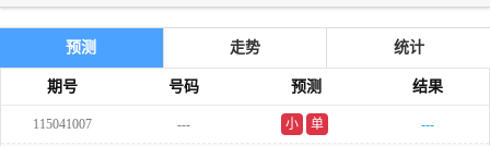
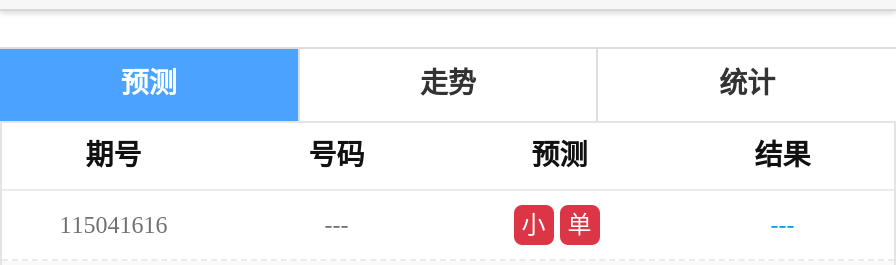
- 115041007
+ 115041616
